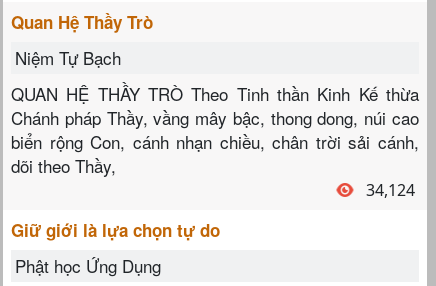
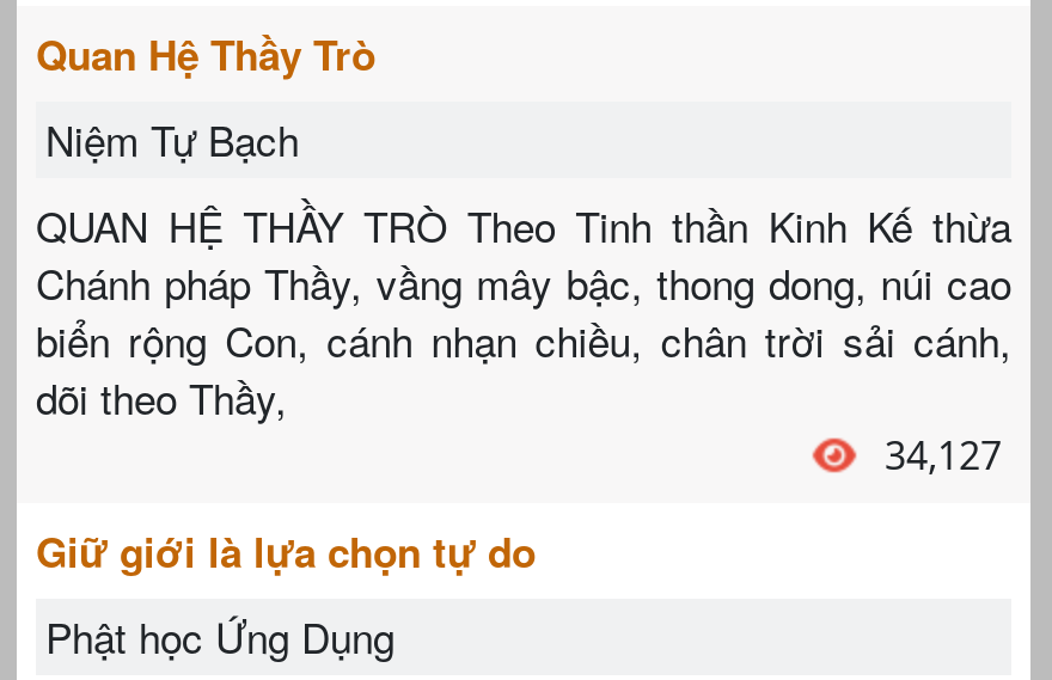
- 34,124
+ 34,127
